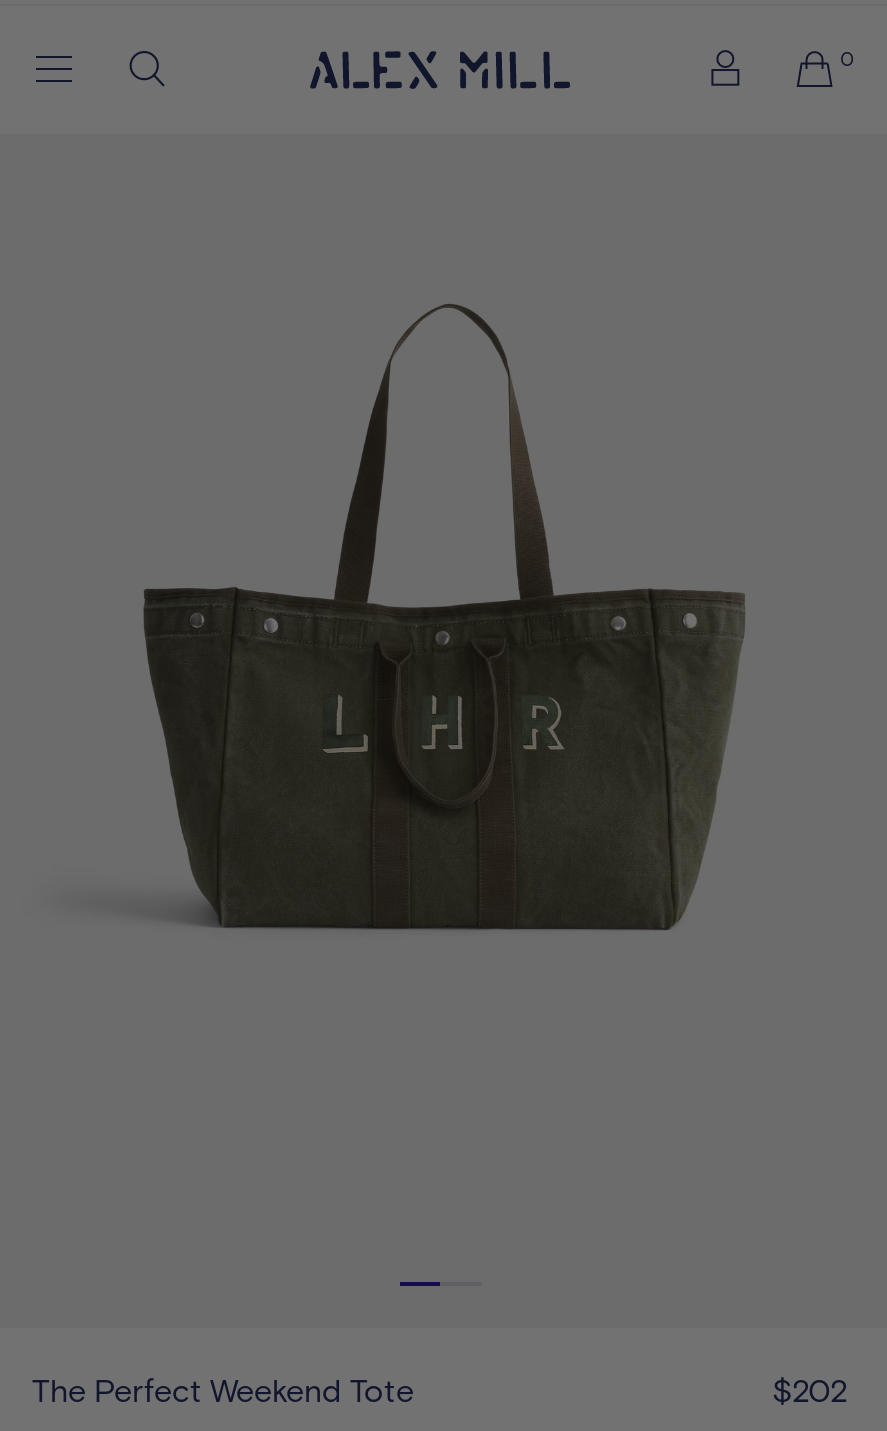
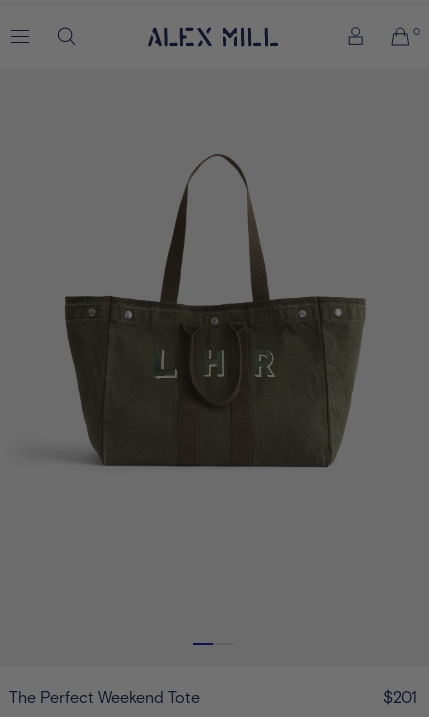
- $202
+ $201
